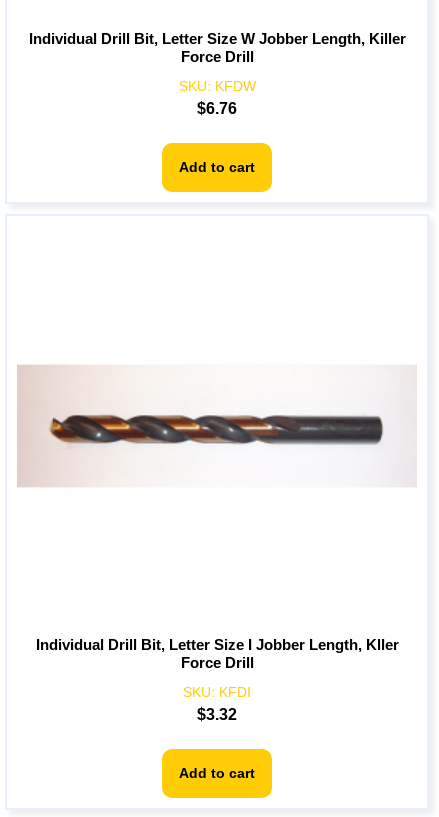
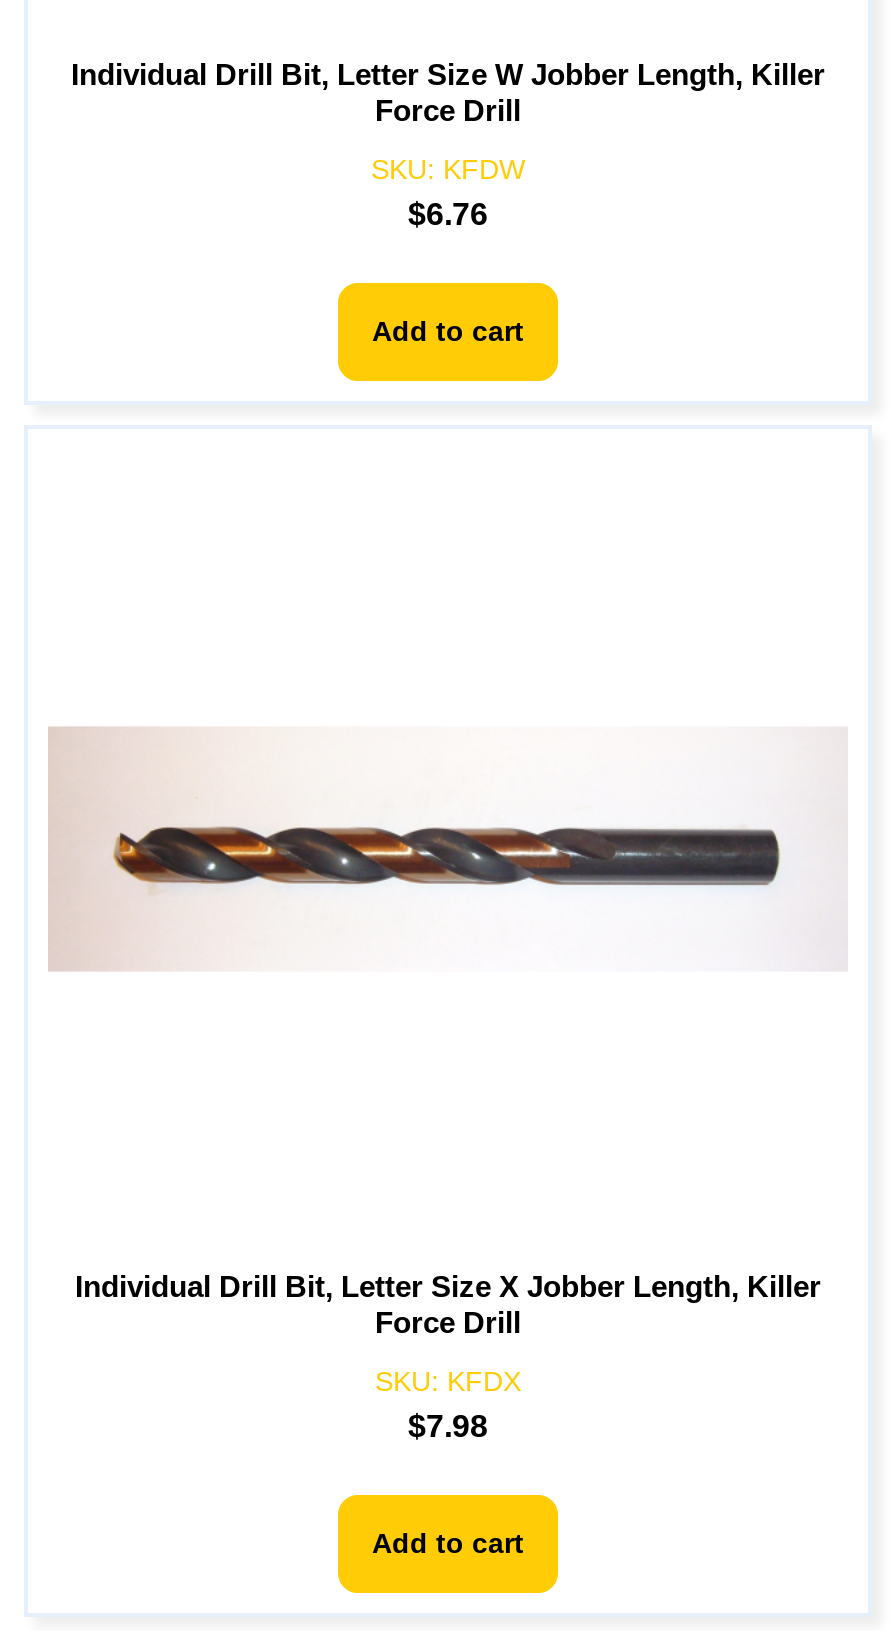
- Individual Drill Bit, Letter Size I Jobber Length, Kller
+ Individual Drill Bit, Letter Size X Jobber Length, Killer

- SKU: KFDI
+ SKU: KFDX

- $3.32
+ $7.98
